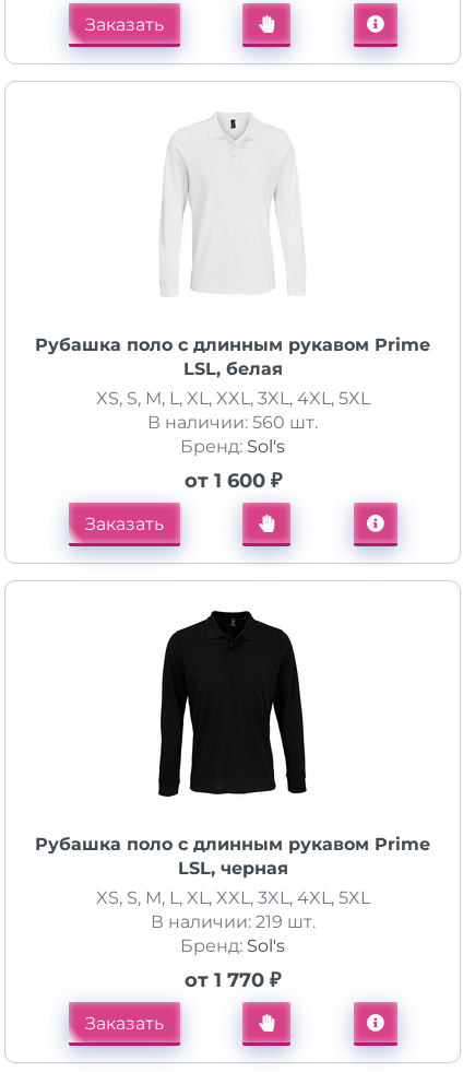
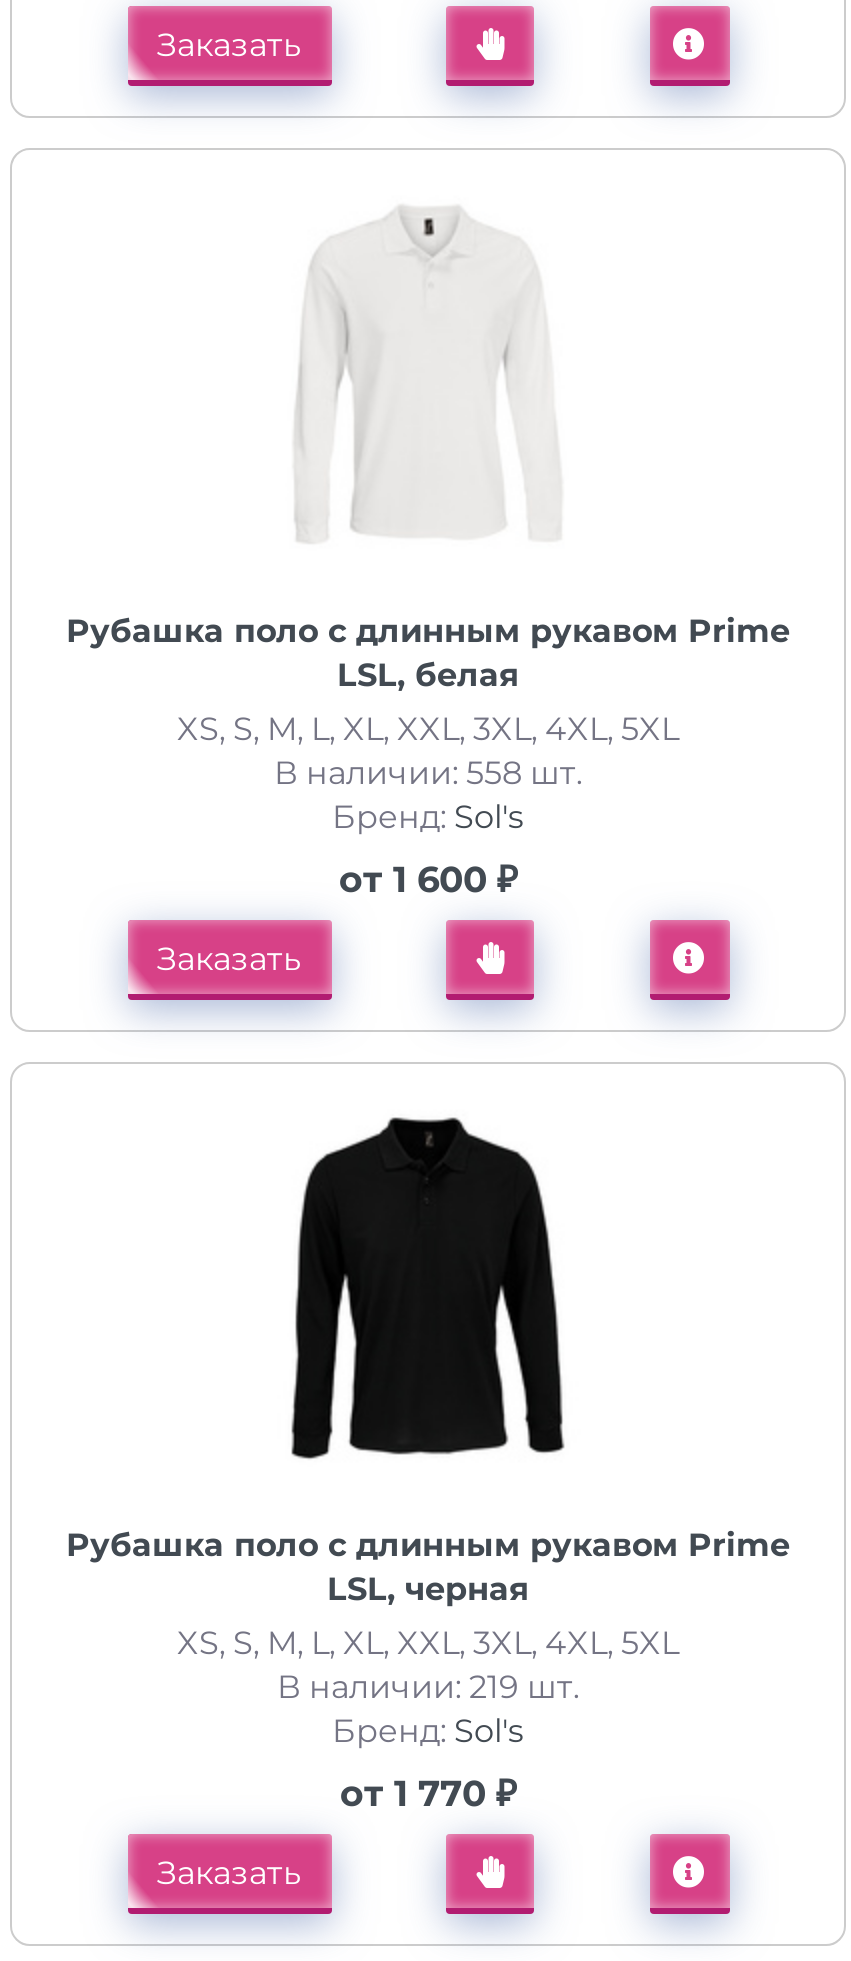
- В наличии: 560 шт.
+ В наличии: 558 шт.
